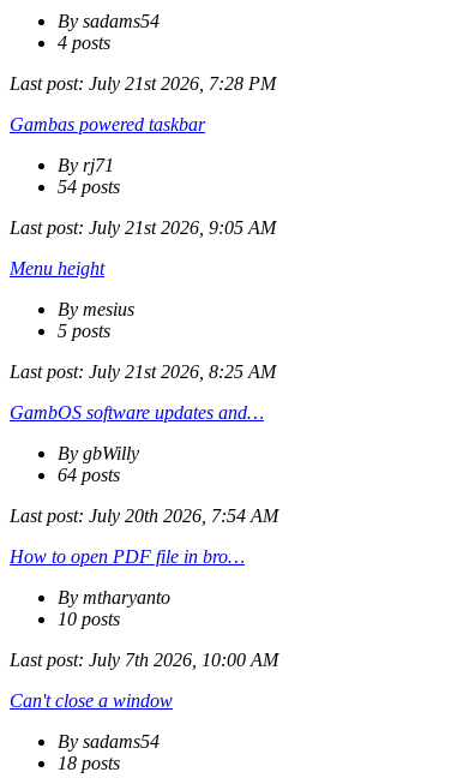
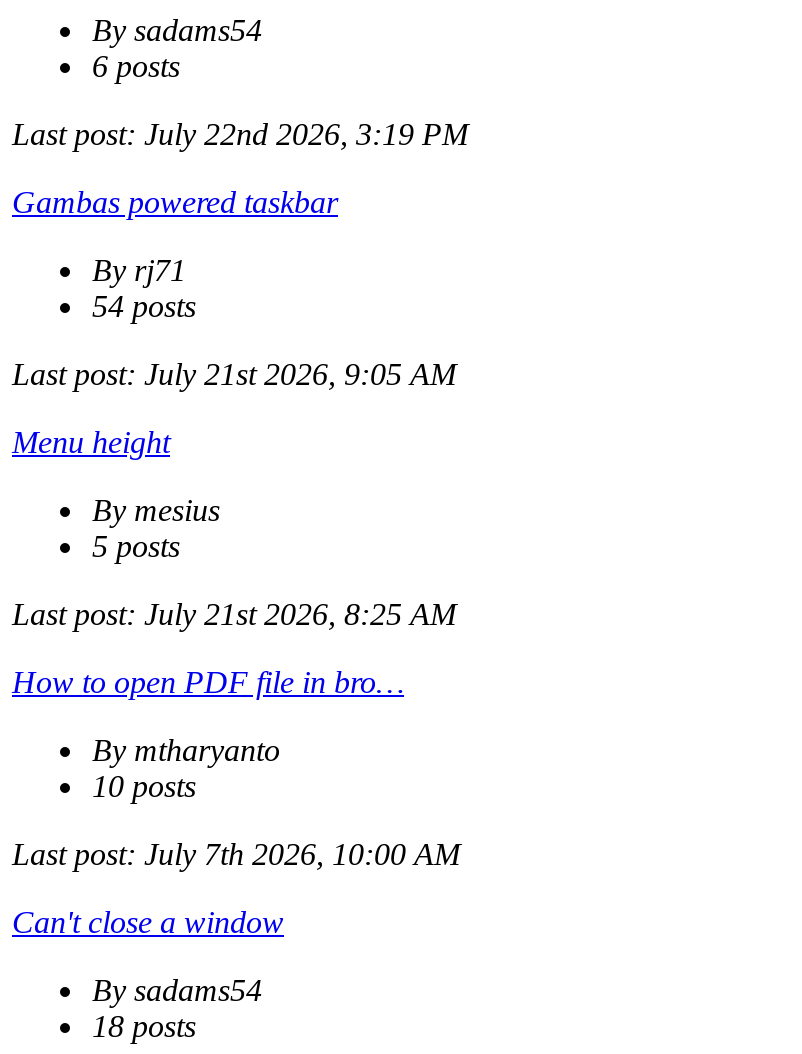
- 4 posts
+ 6 posts

- Last post: July 21st 2026, 7:28 PM
+ Last post: July 22nd 2026, 3:19 PM

- GambOS software updates and…
- By gbWilly
- 64 posts
- Last post: July 20th 2026, 7:54 AM
